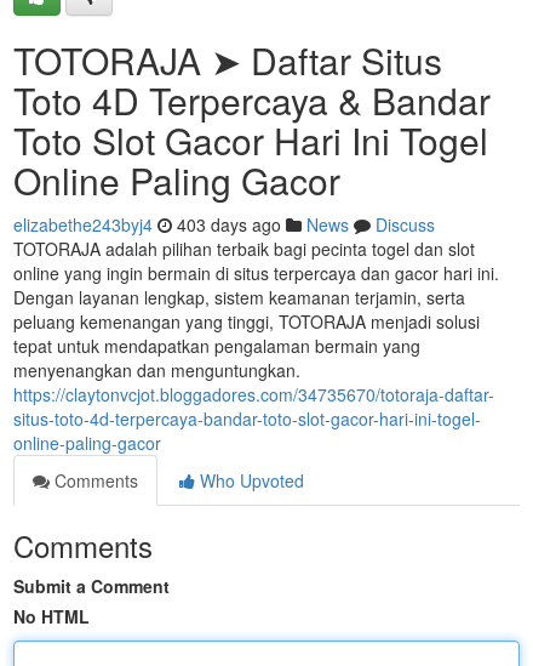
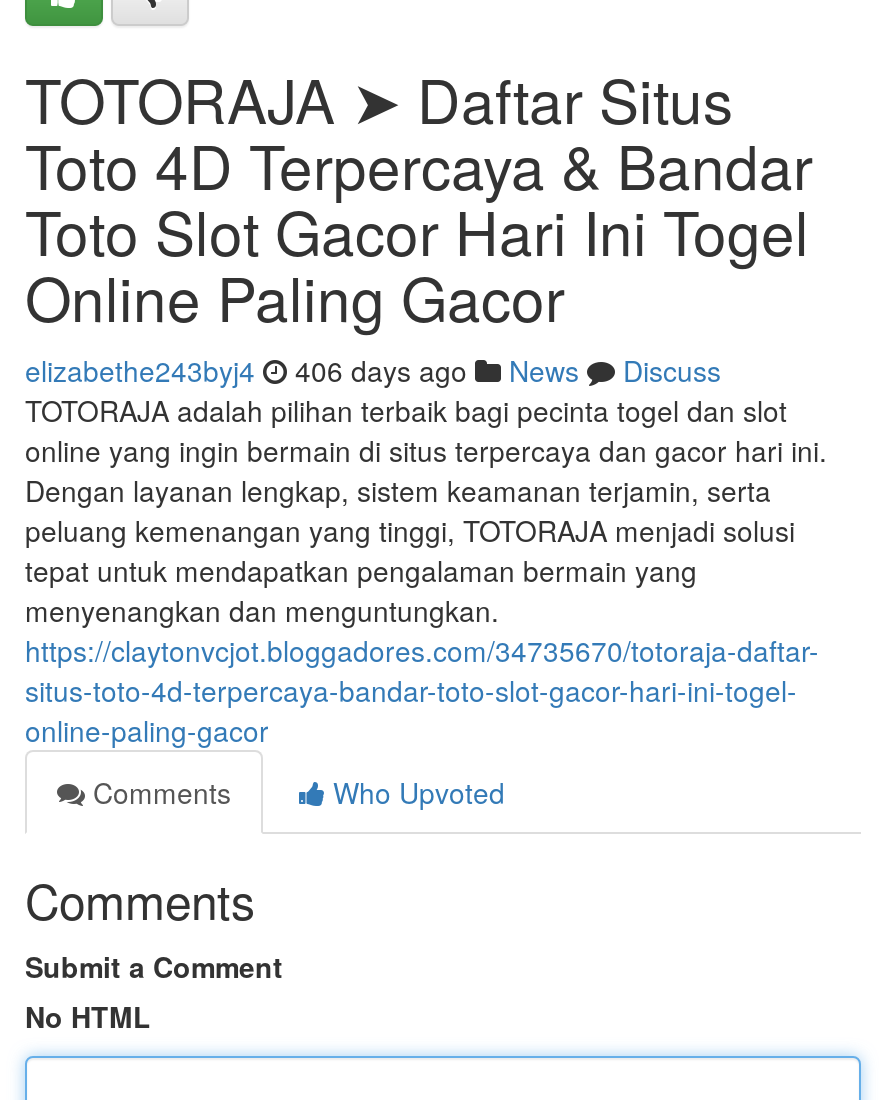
- elizabethe243byj4 403 days ago News Discuss
+ elizabethe243byj4 406 days ago News Discuss
